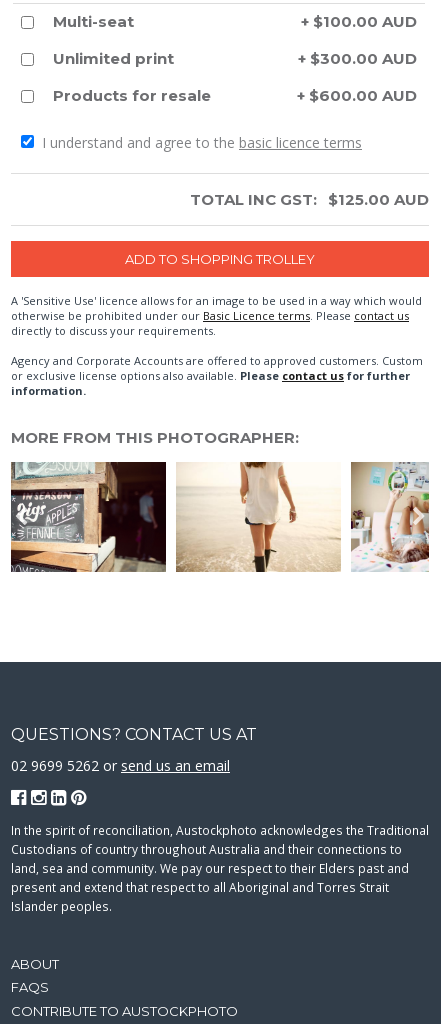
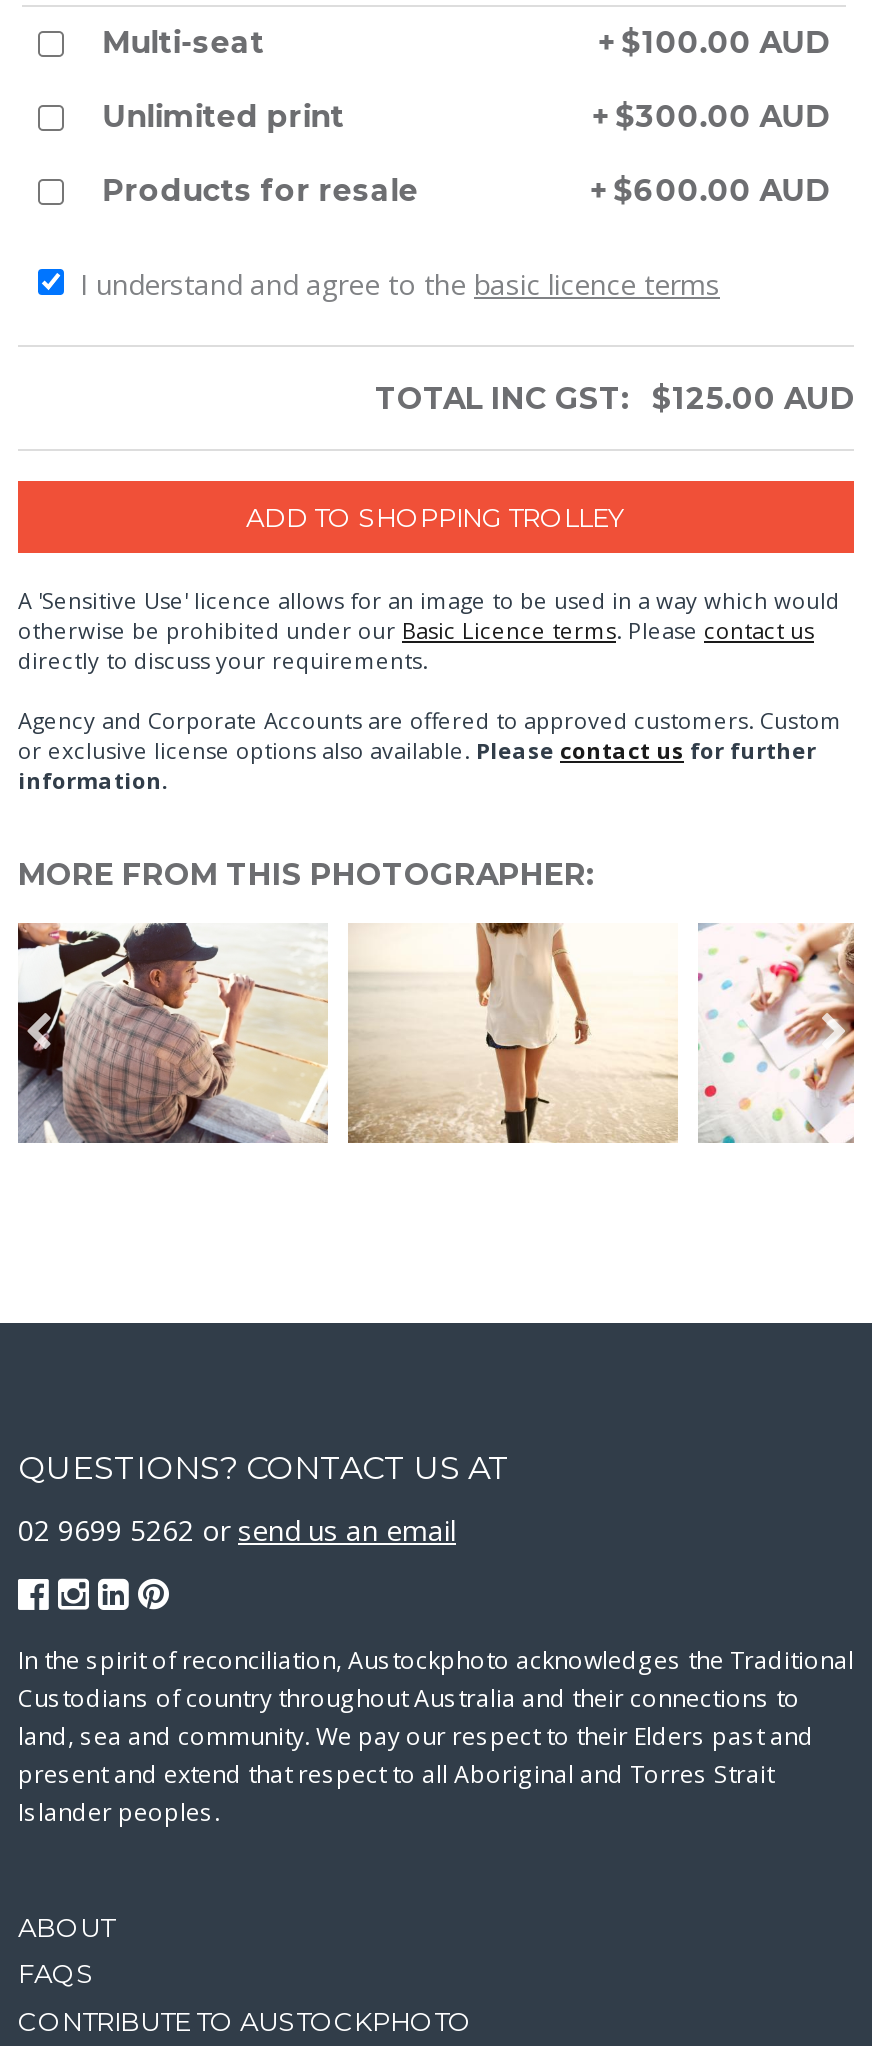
- [image]
+ [image]

- [image]
+ [image]
